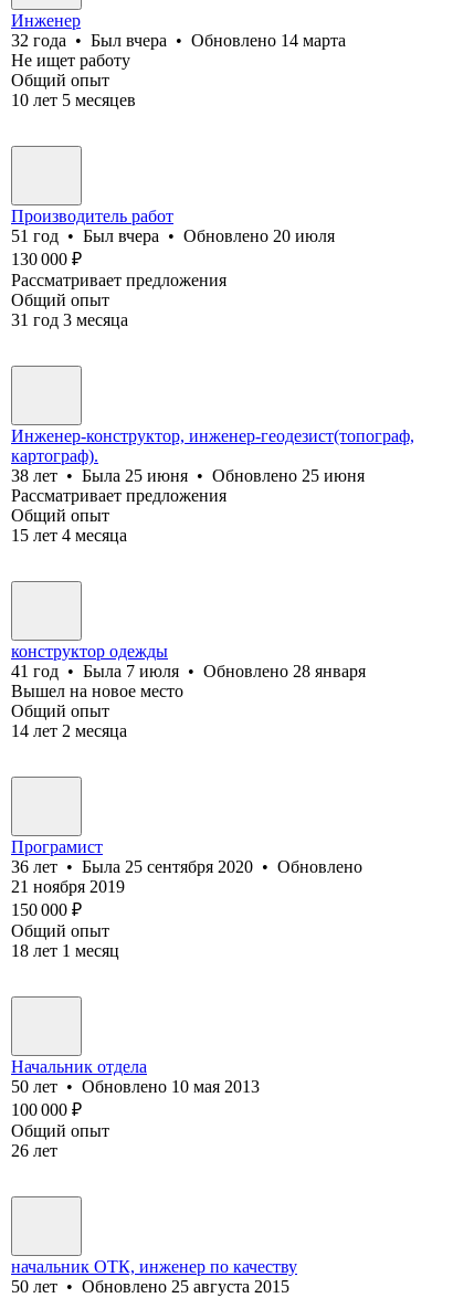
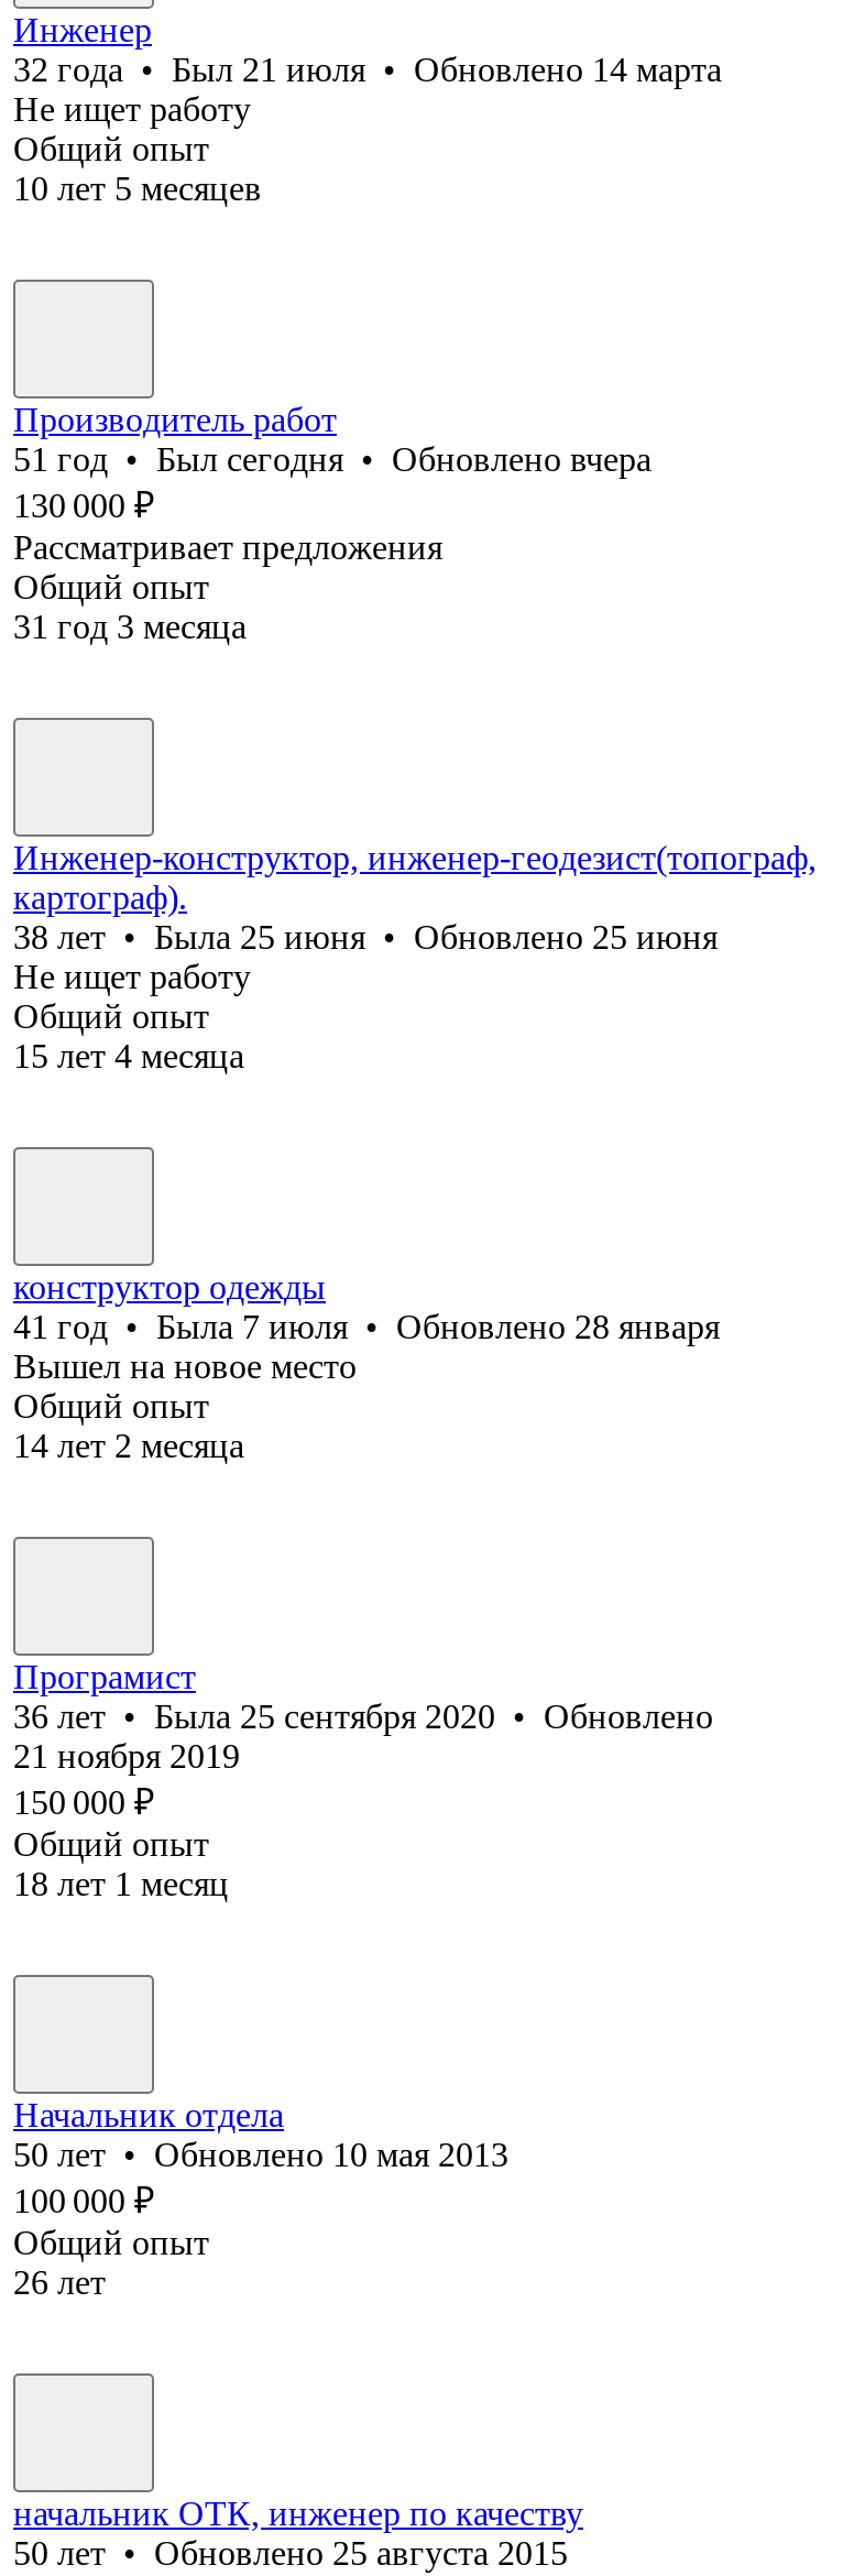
- 32 года • Был вчера • Обновлено 14 марта
+ 32 года • Был 21 июля • Обновлено 14 марта

- 51 год • Был вчера • Обновлено 20 июля
+ 51 год • Был сегодня • Обновлено вчера

- Рассматривает предложения
+ Не ищет работу
